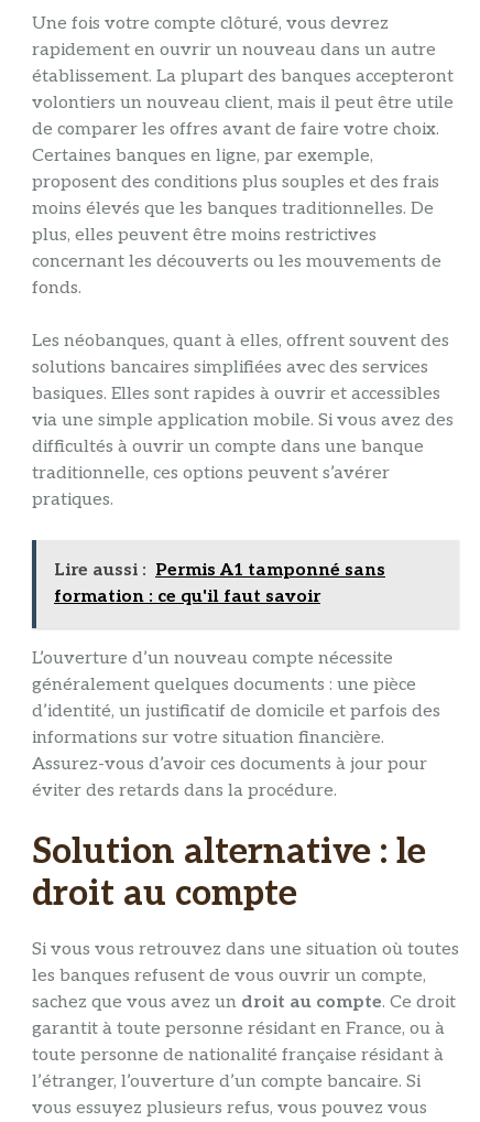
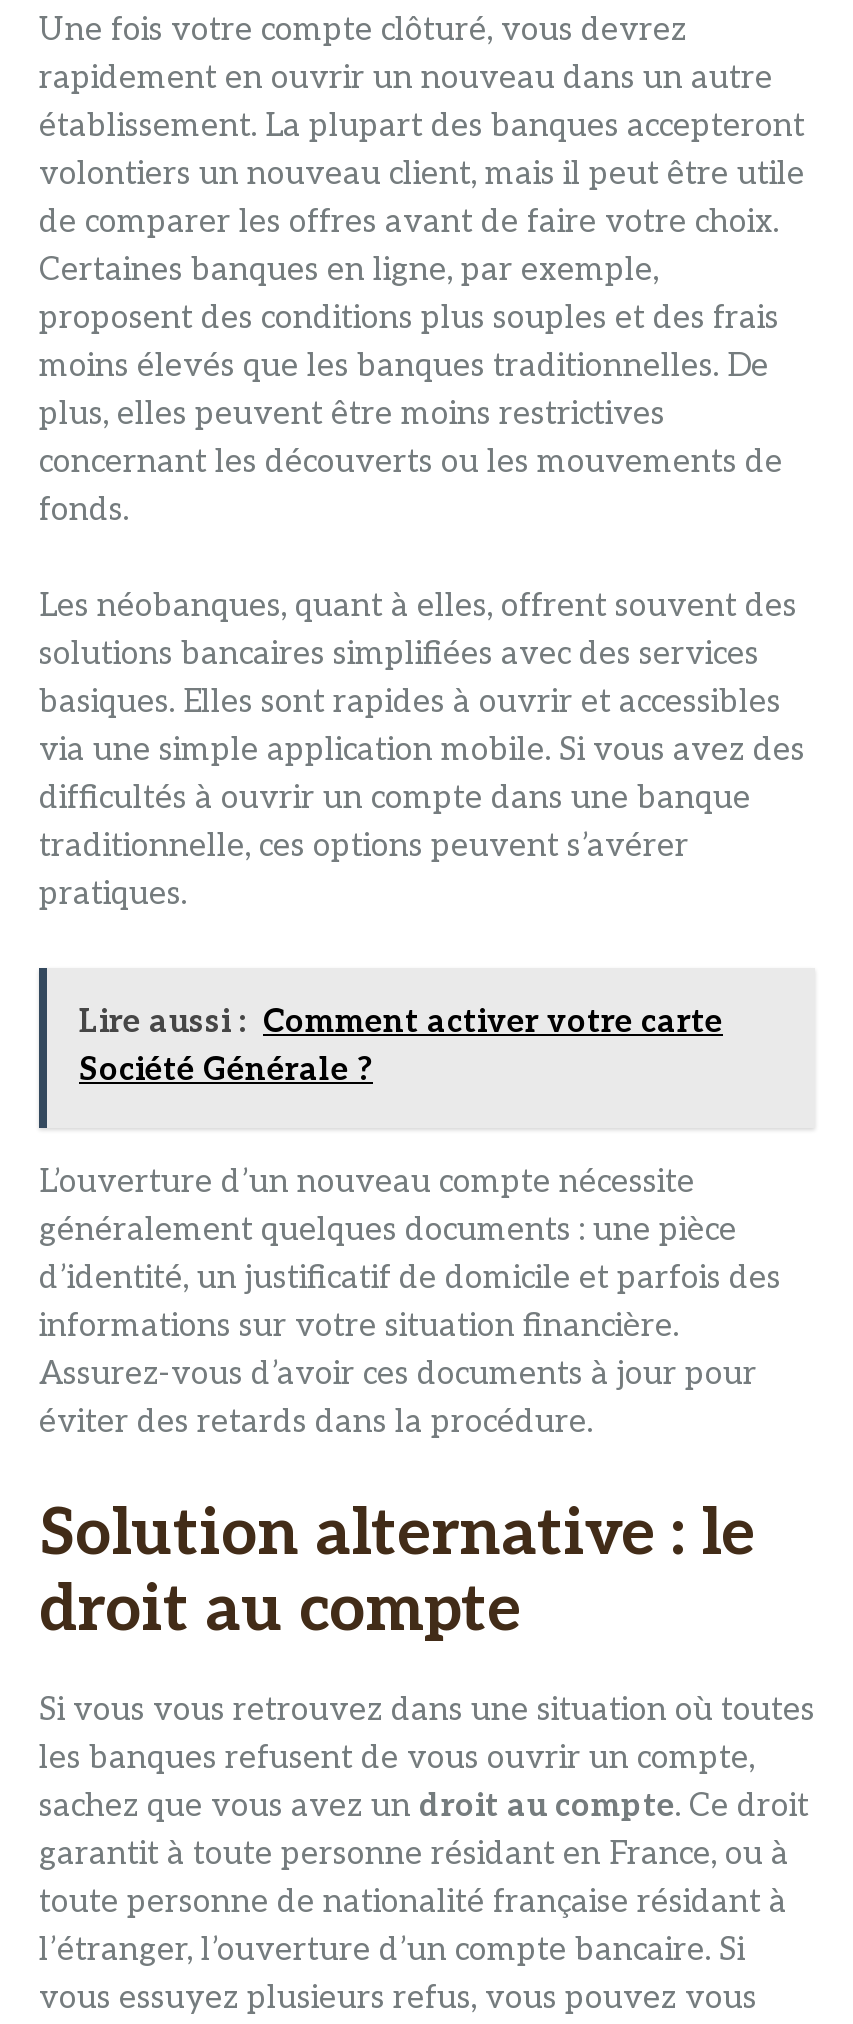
- Lire aussi : Permis A1 tamponné sans
- formation : ce qu'il faut savoir
+ Lire aussi : Comment activer votre carte
+ Société Générale ?
